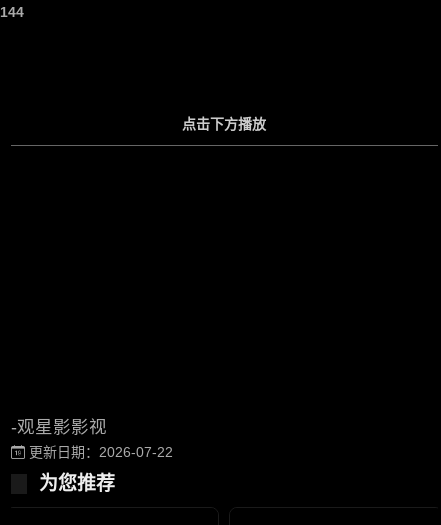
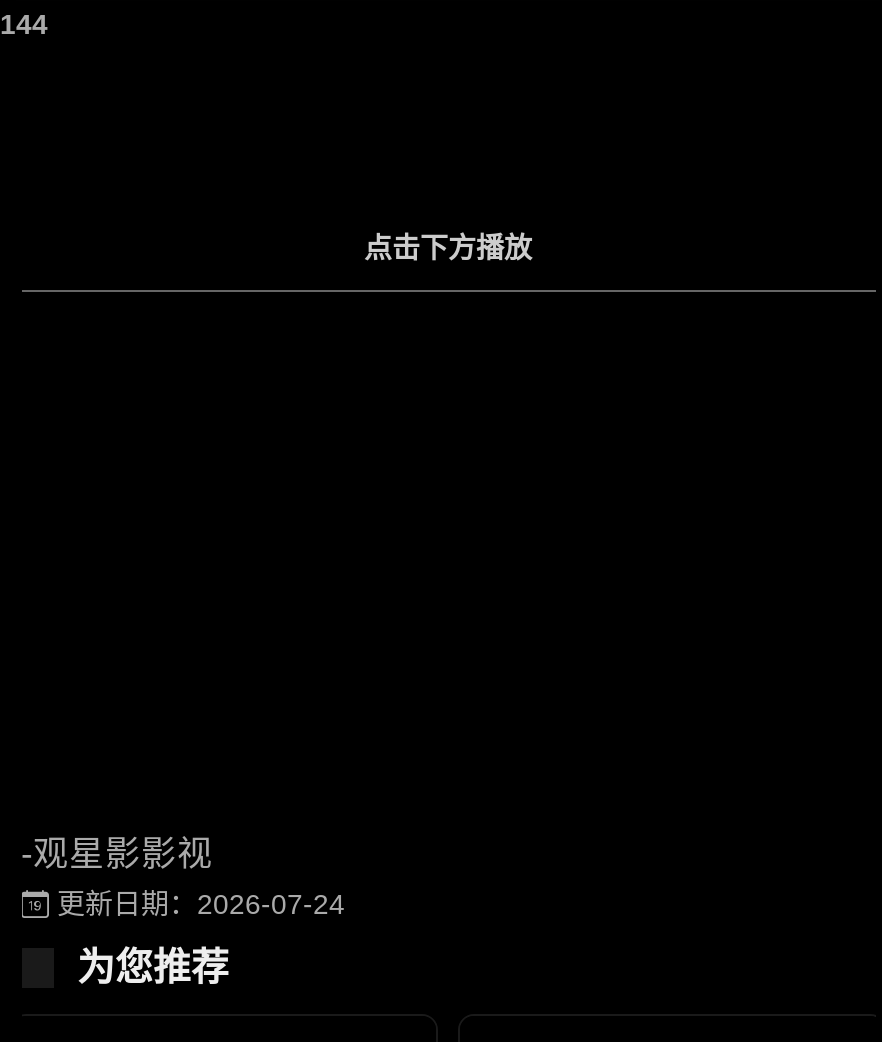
- 更新日期：2026-07-22
+ 更新日期：2026-07-24
